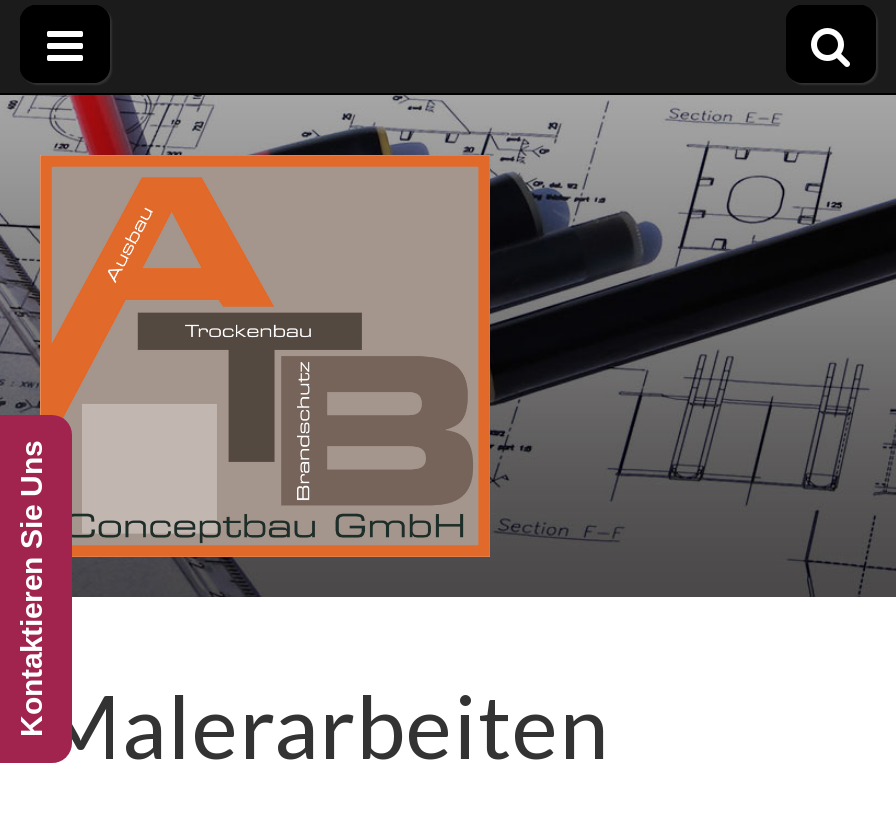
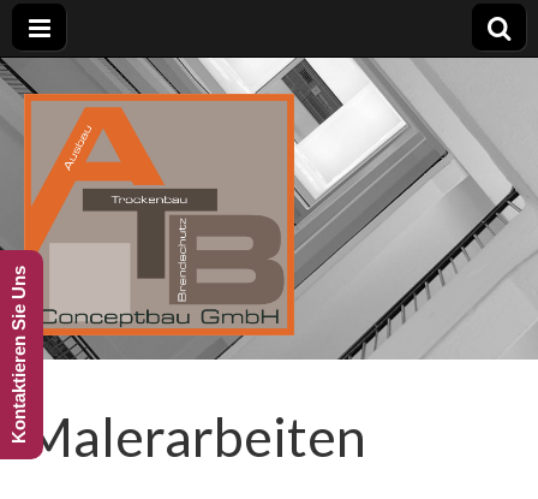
- [image]
+ [image]
